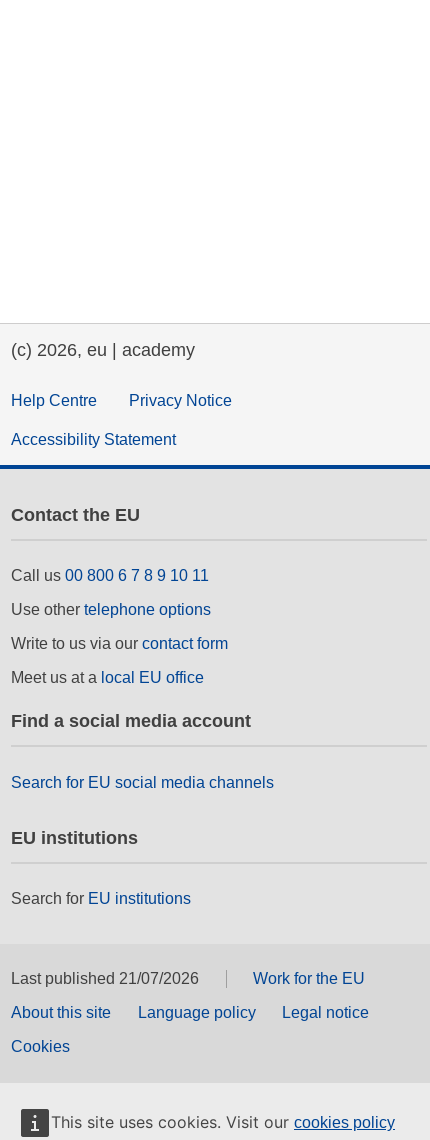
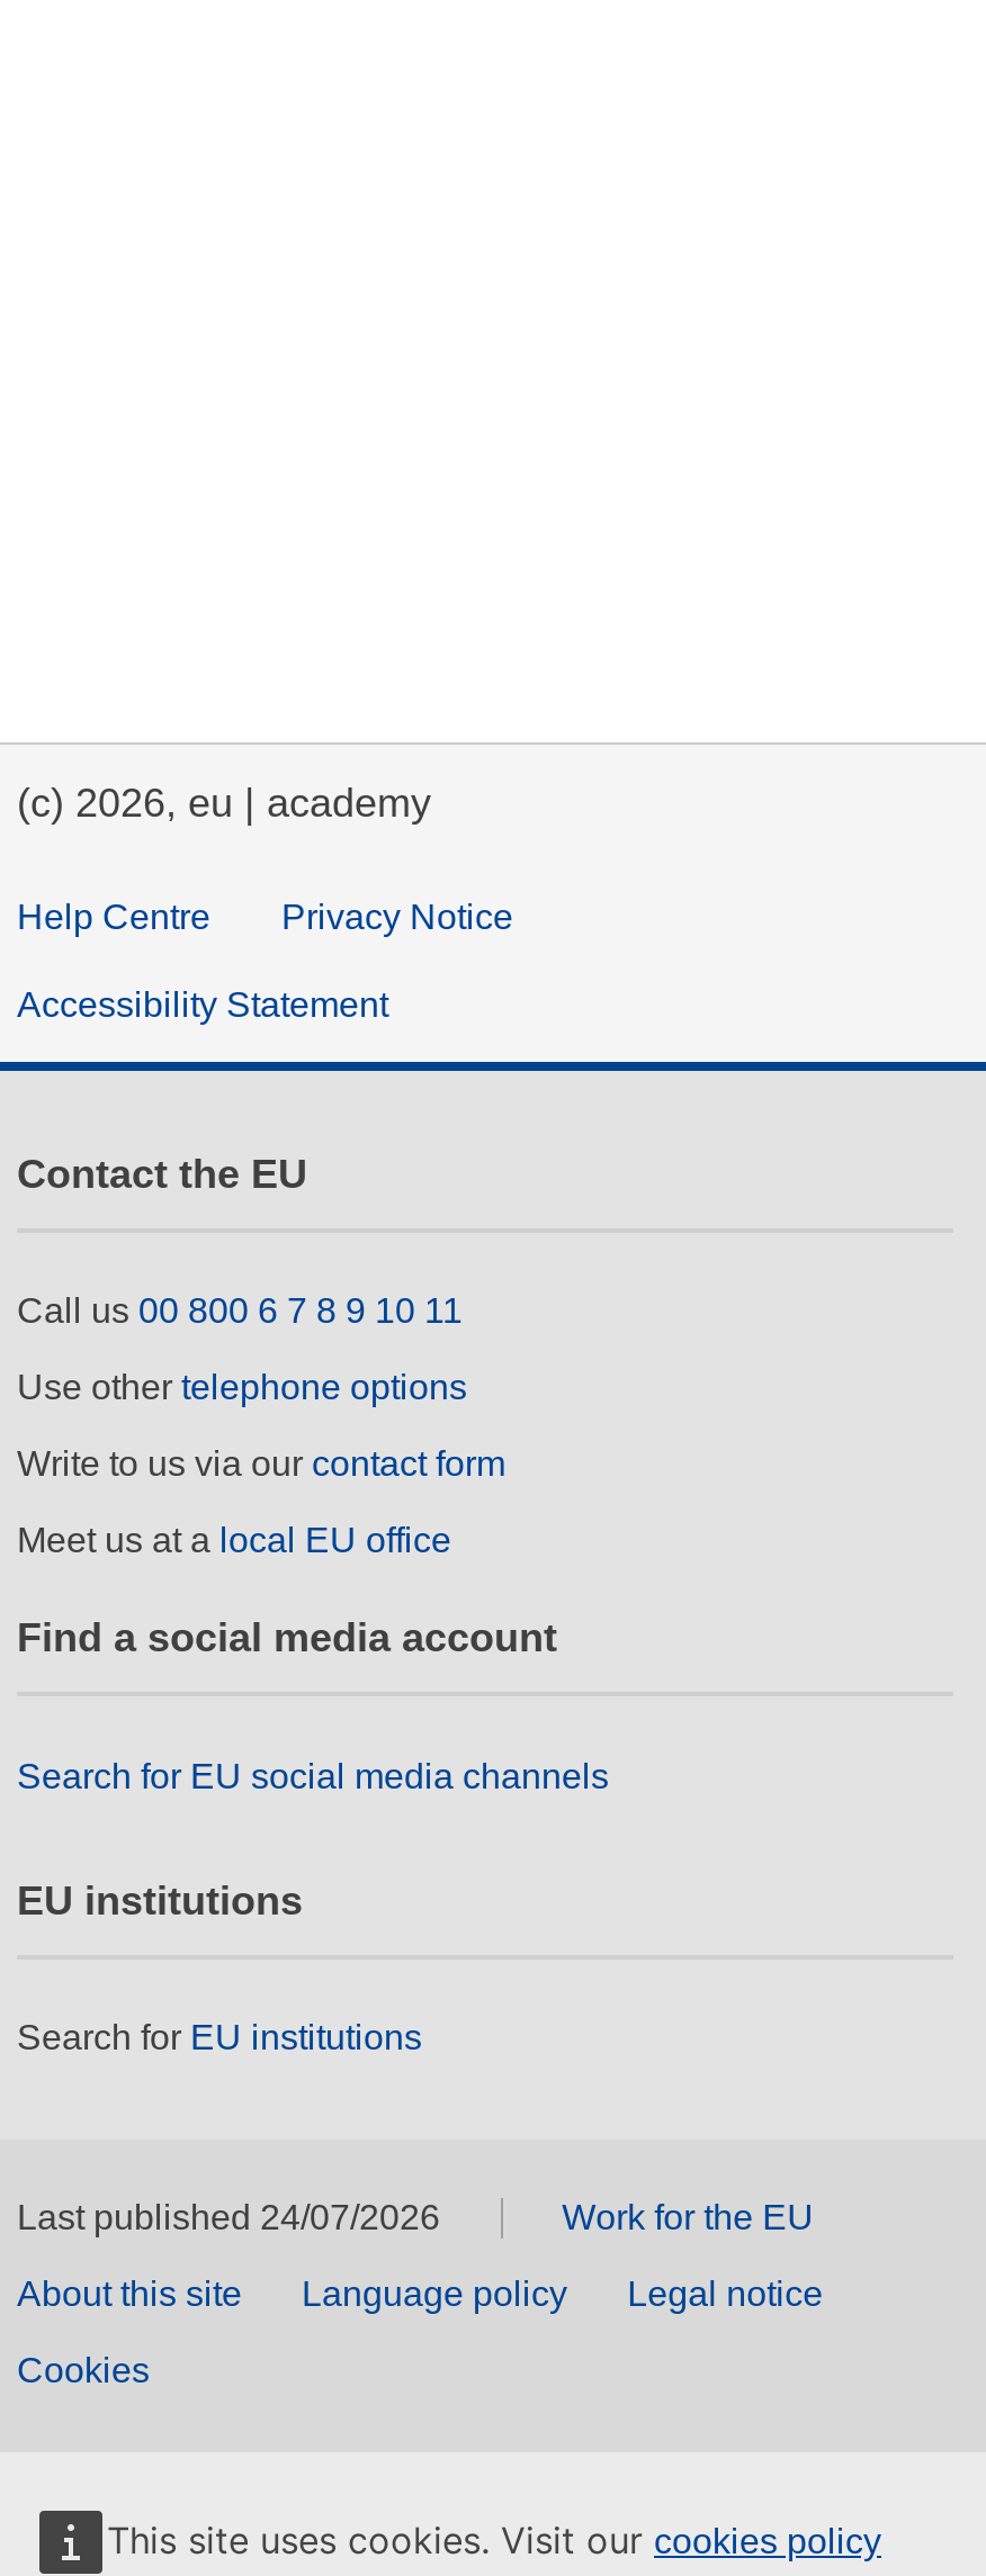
- Last published 21/07/2026
+ Last published 24/07/2026
